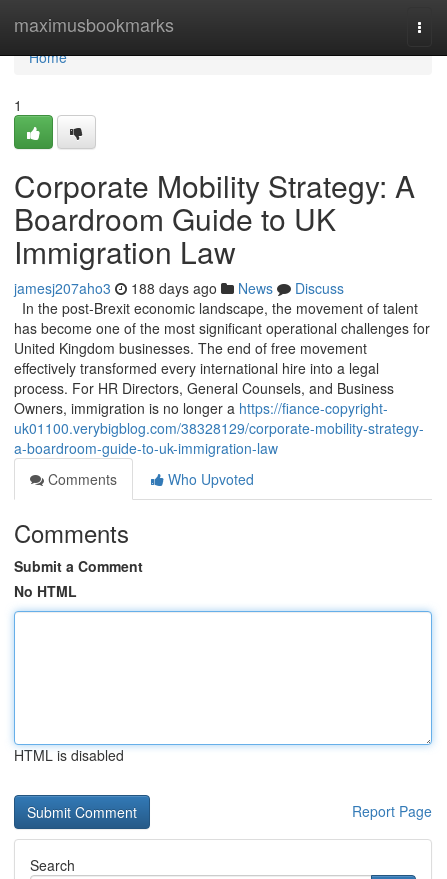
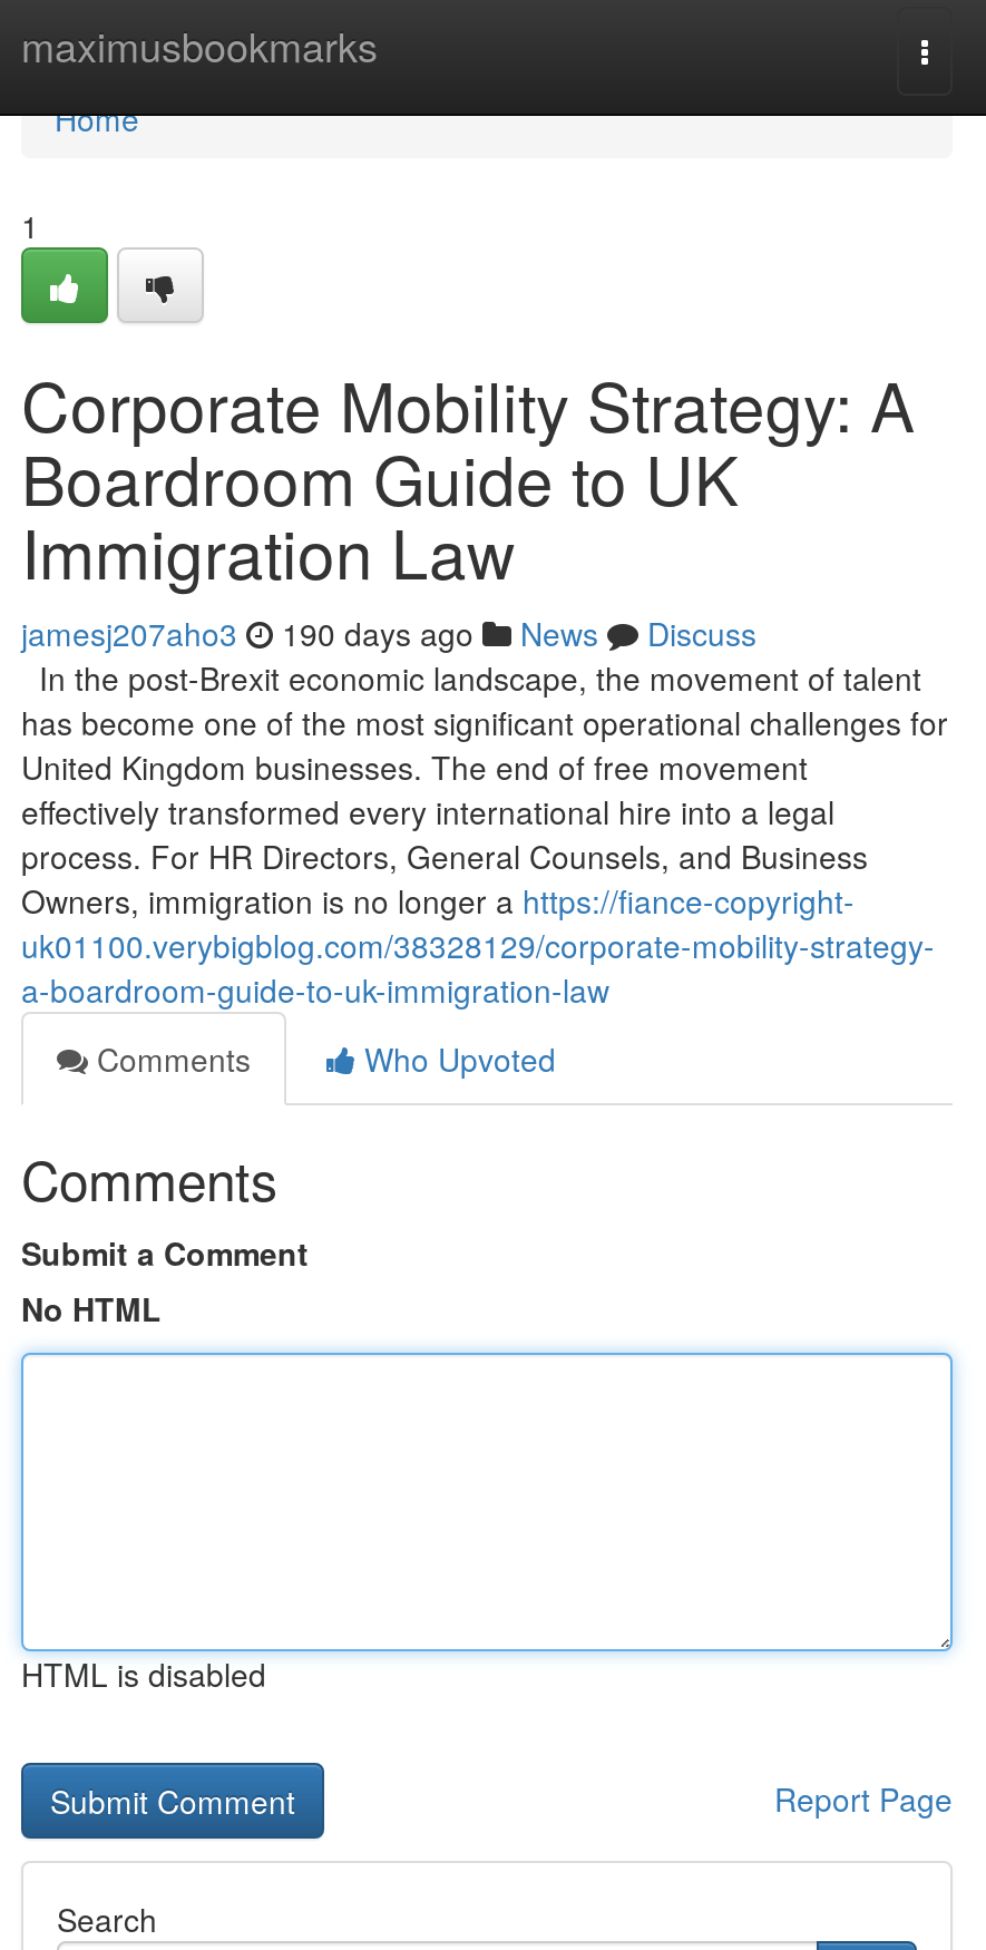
- jamesj207aho3 188 days ago News Discuss
+ jamesj207aho3 190 days ago News Discuss
